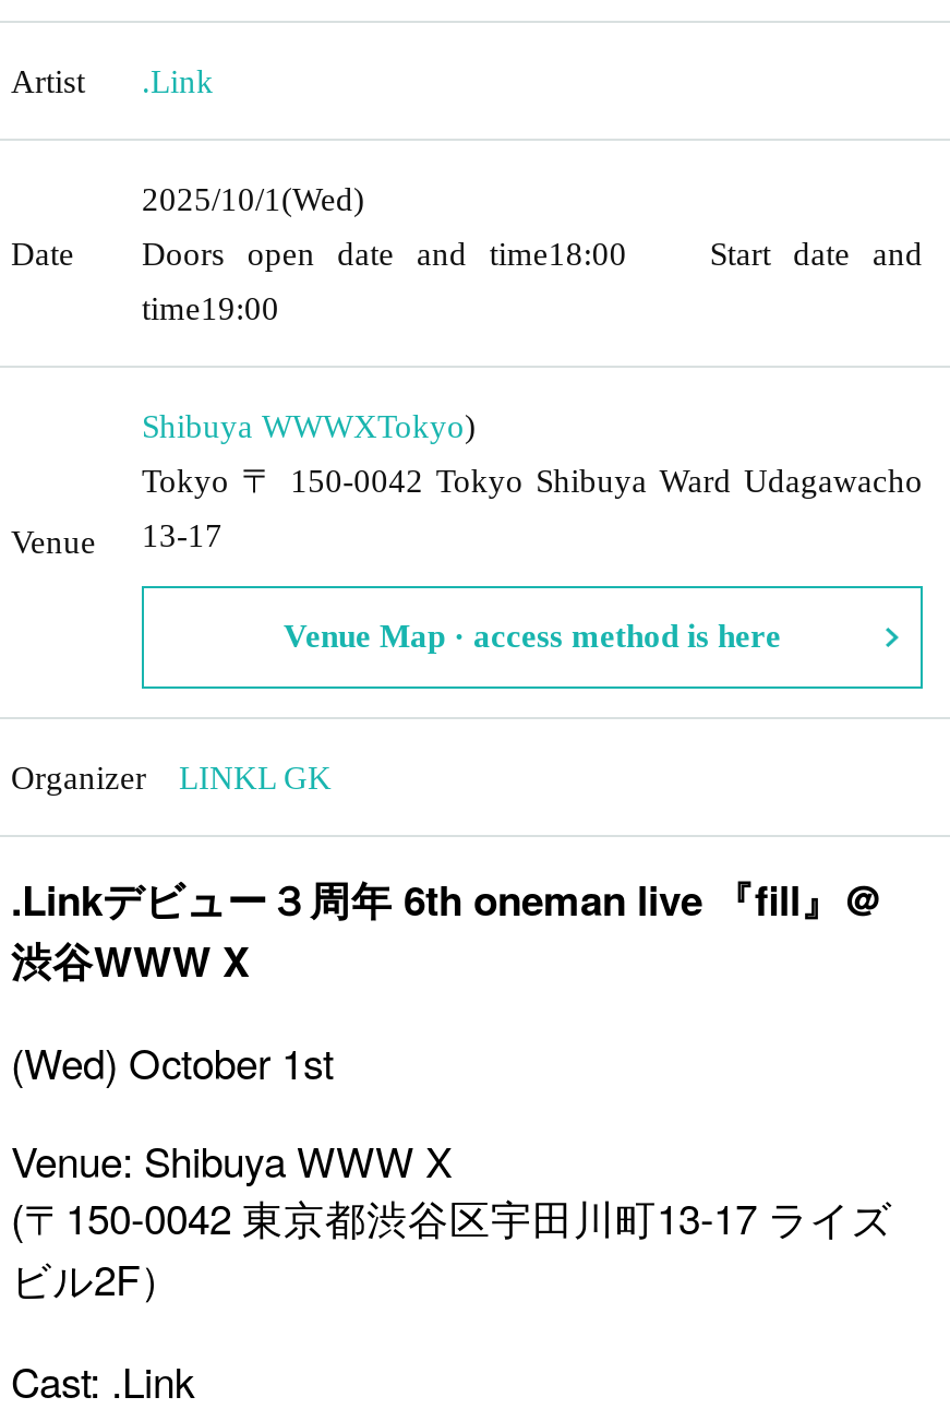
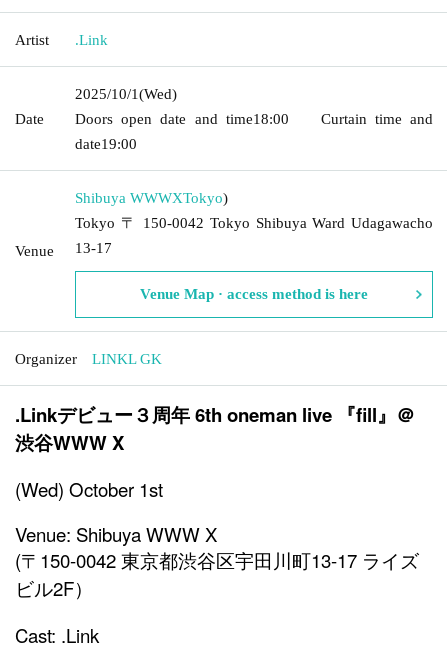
- Doors open date and time18:00 Start date and
+ Doors open date and time18:00 Curtain time and

- time19:00
+ date19:00
